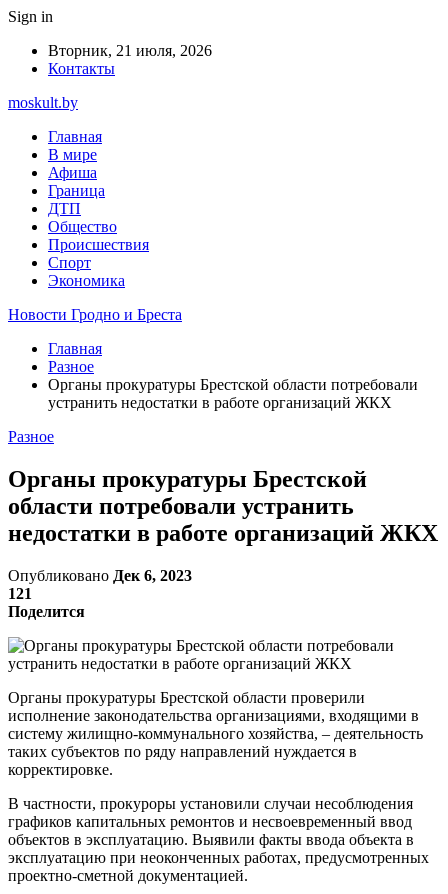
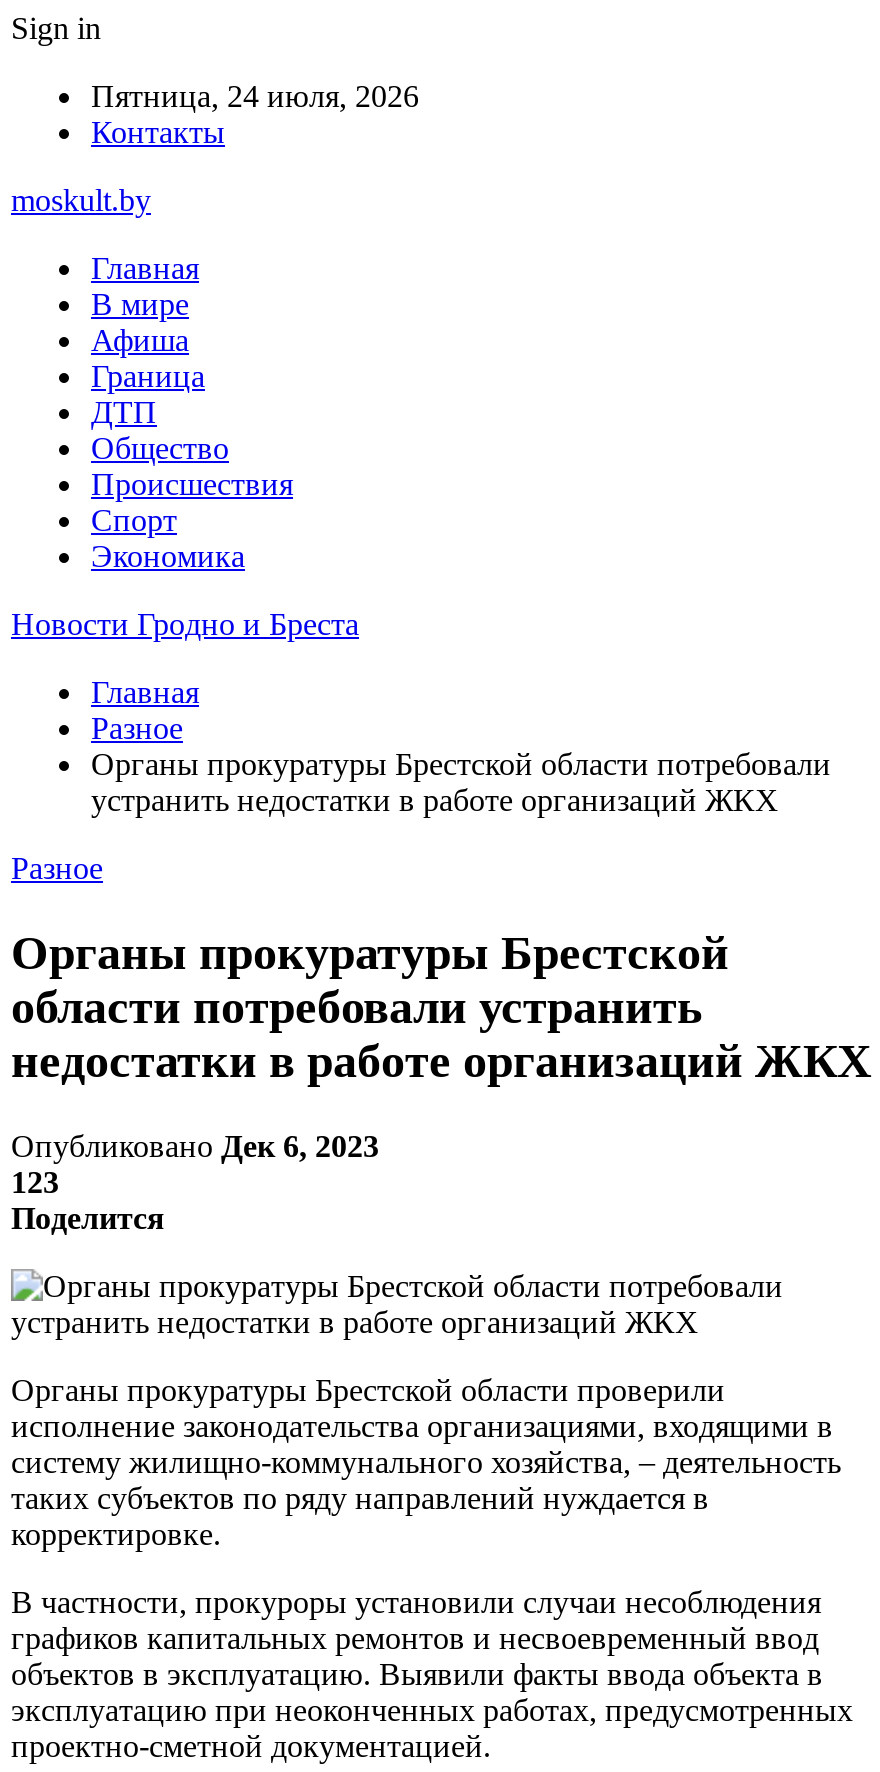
- Вторник, 21 июля, 2026
+ Пятница, 24 июля, 2026

- 121
+ 123
